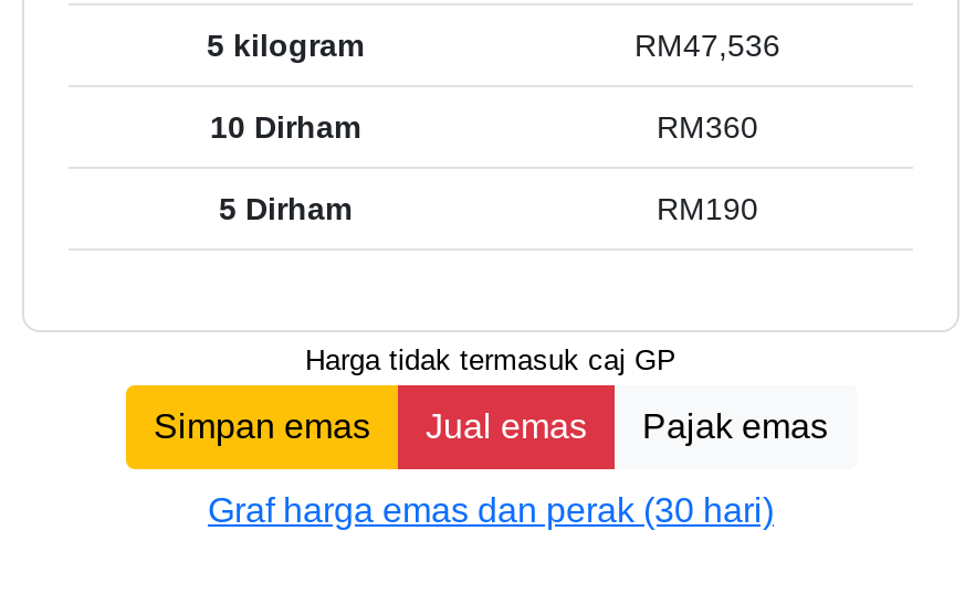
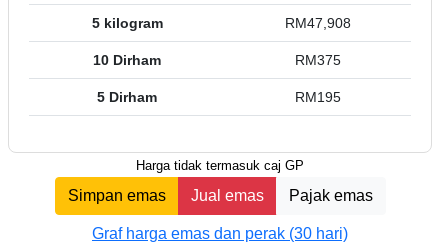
- RM47,536
+ RM47,908

- RM360
+ RM375

- RM190
+ RM195
